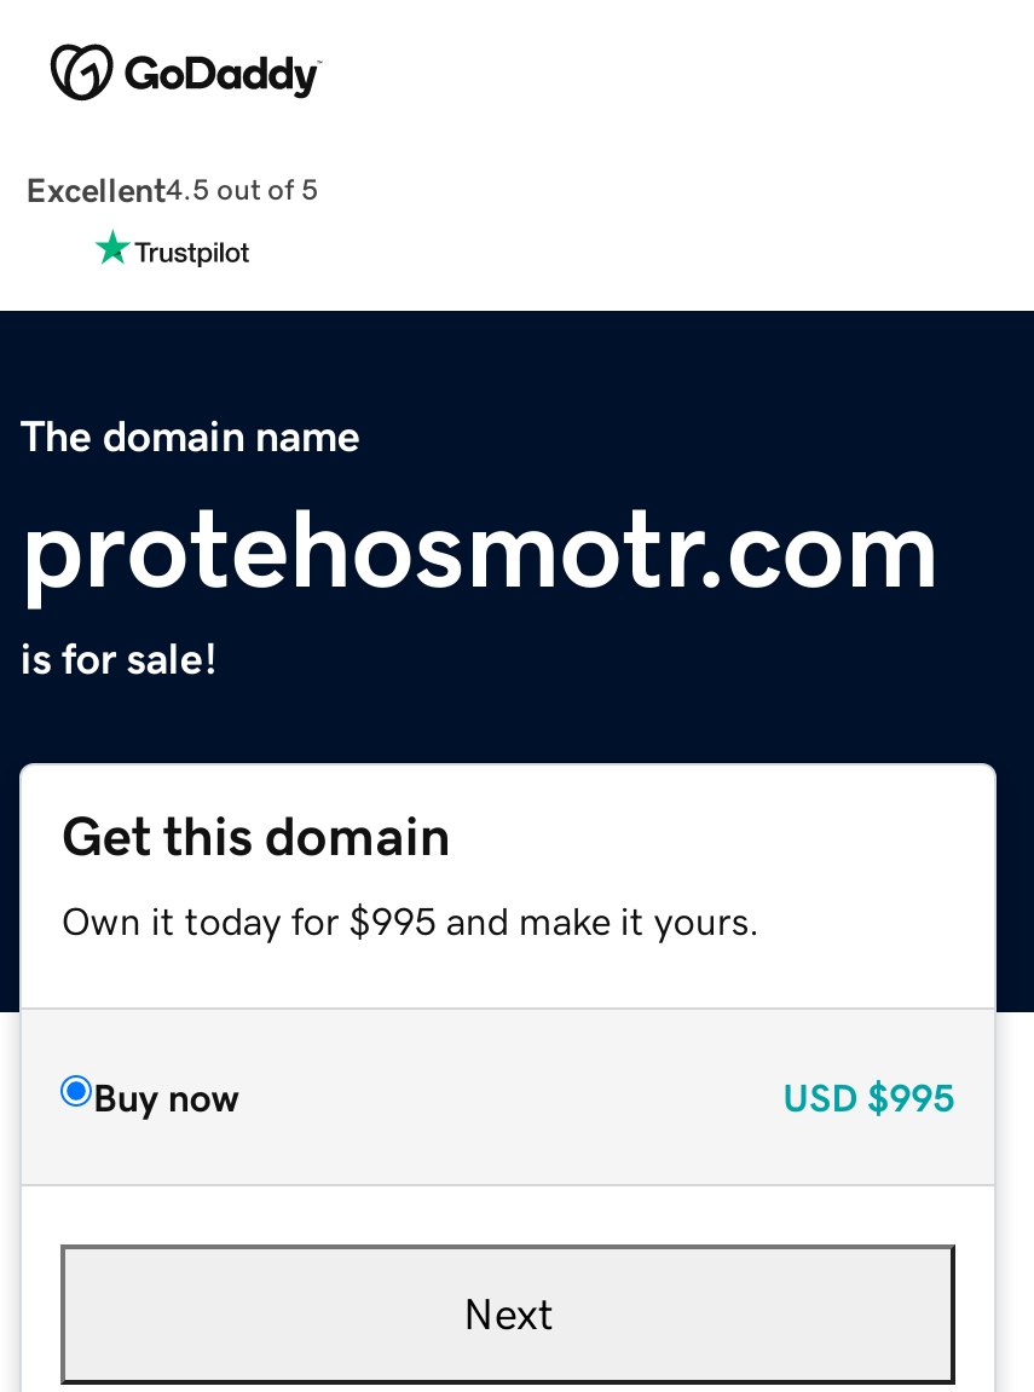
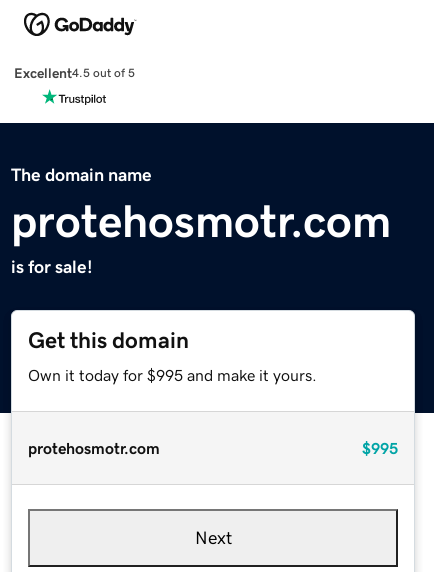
- Buy now
- USD $995
+ protehosmotr.com
+ $995
